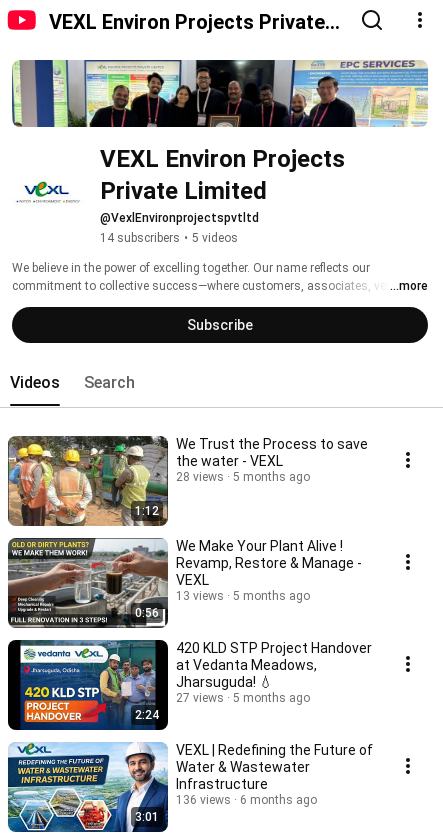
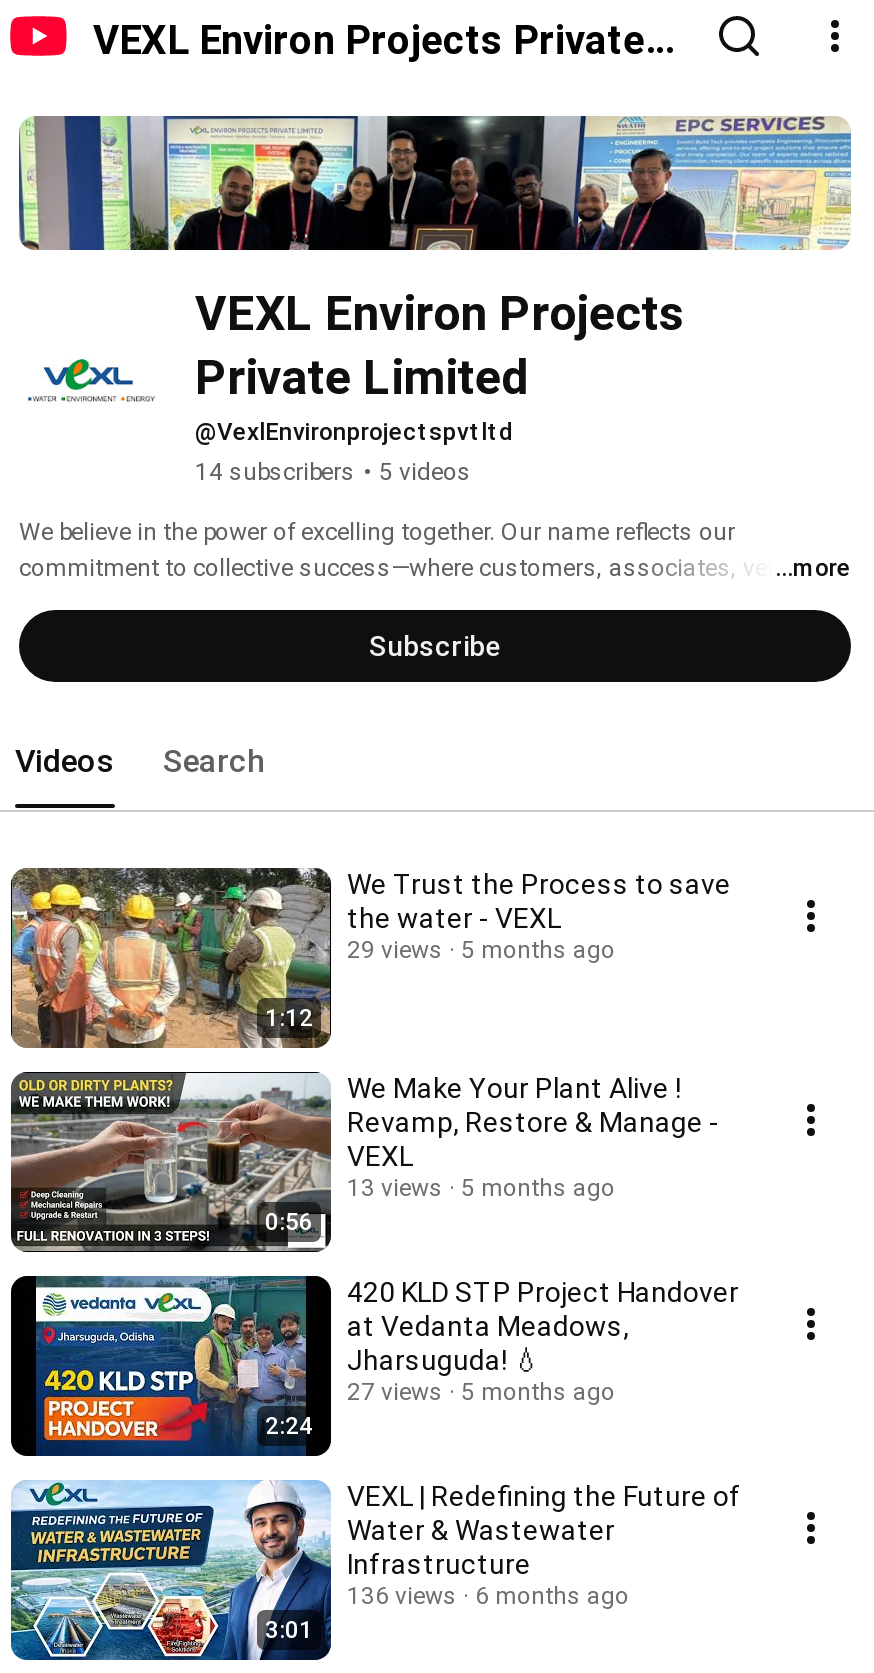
- 28 views 5 months ago
+ 29 views 5 months ago
